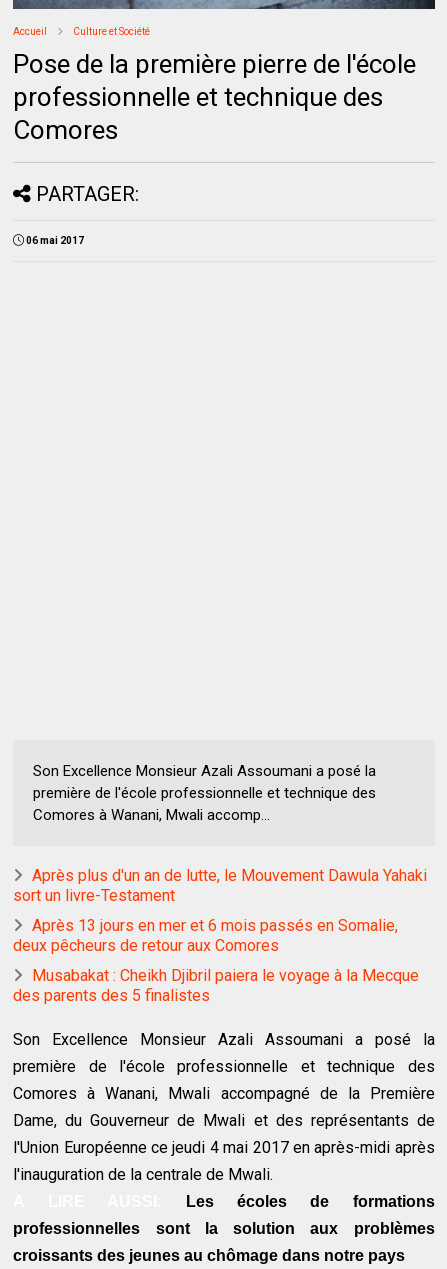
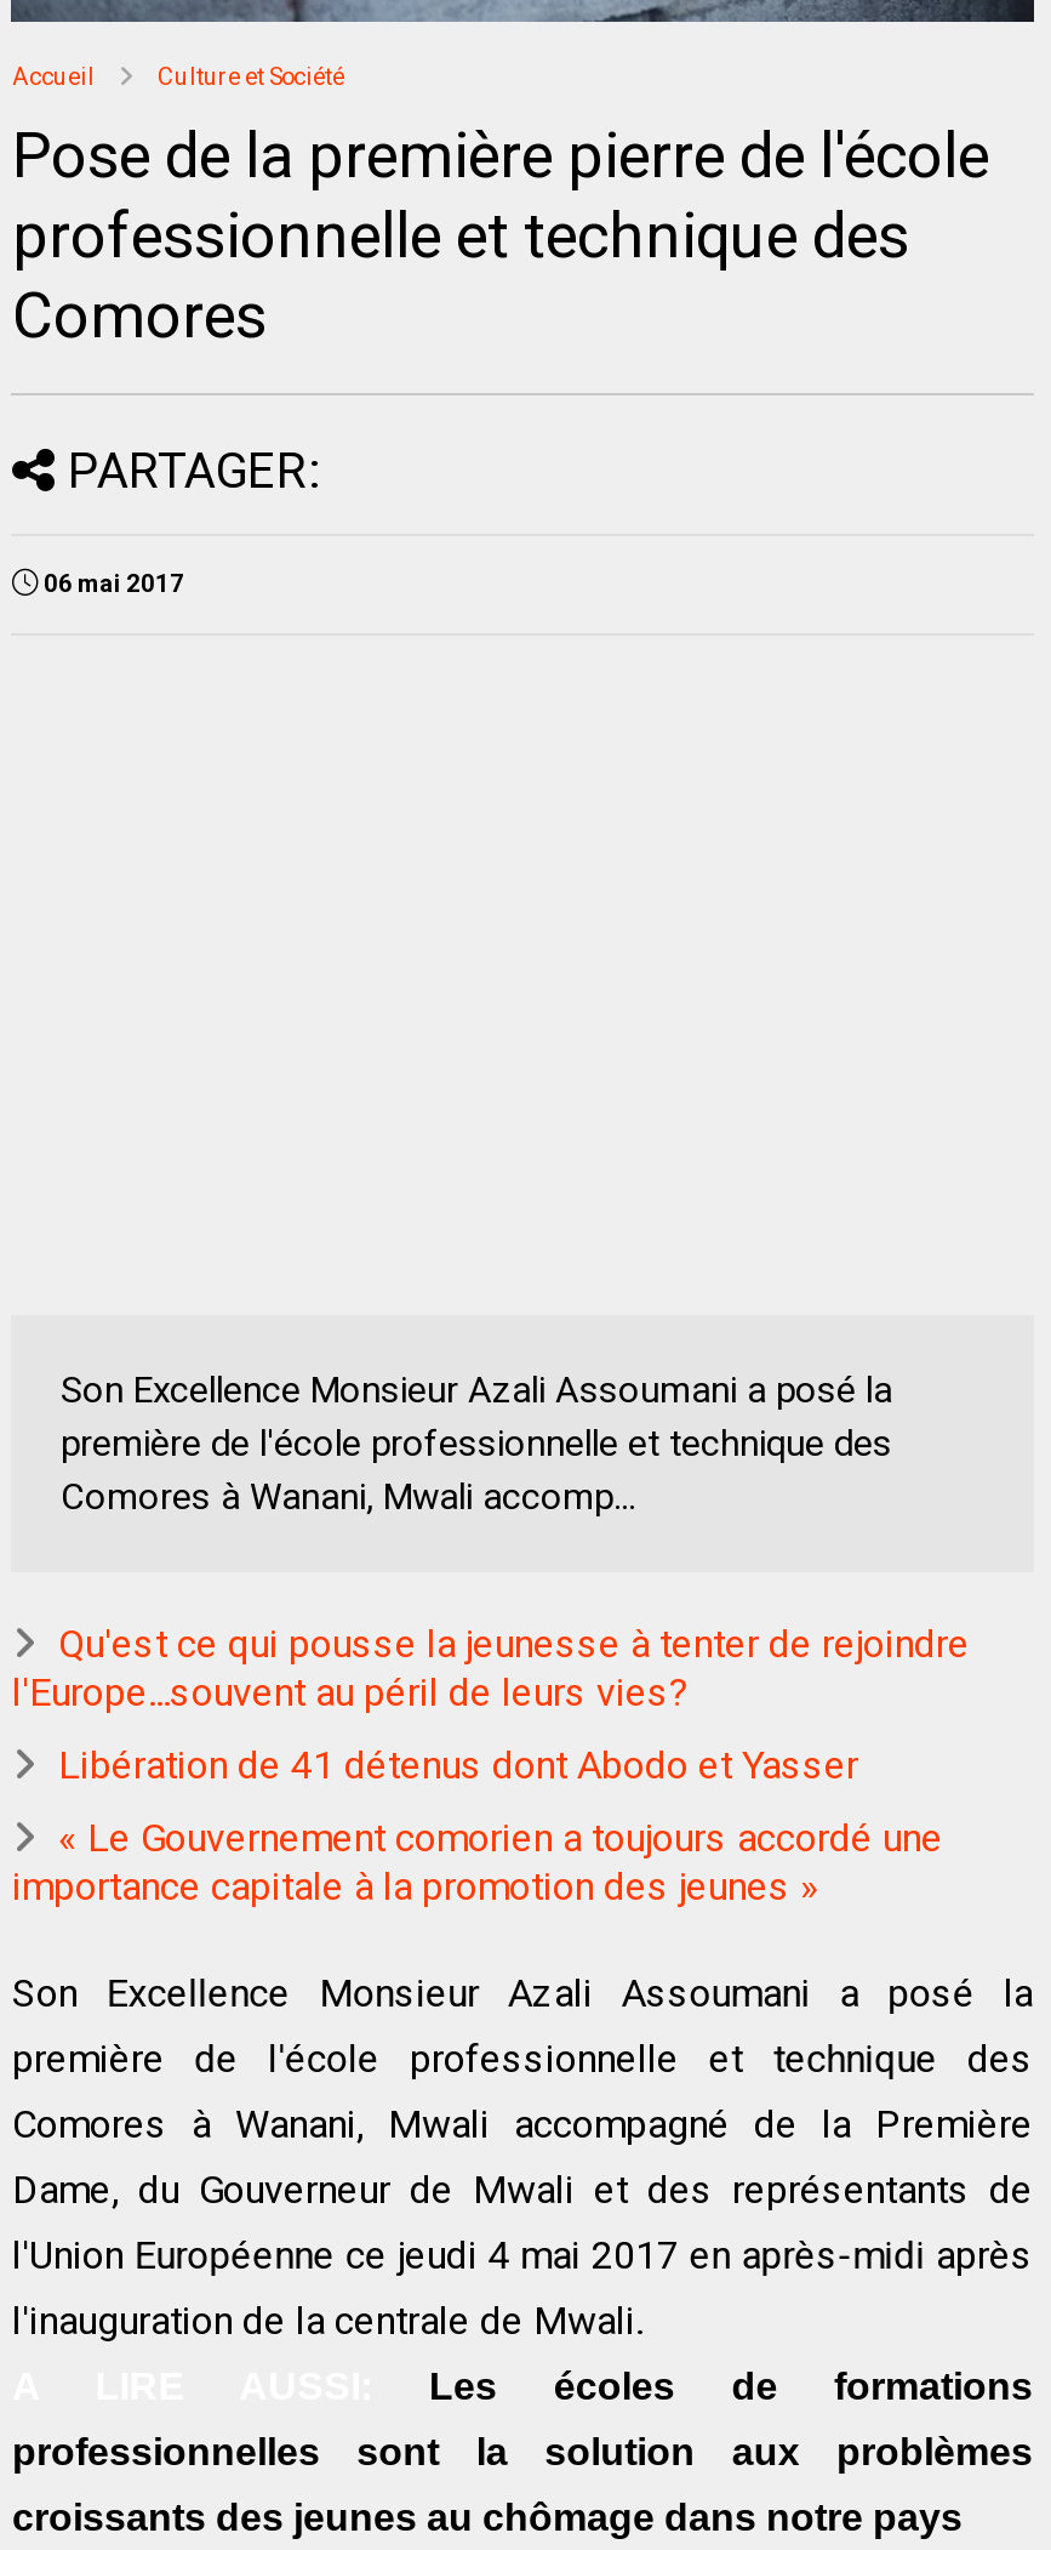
- Après plus d'un an de lutte, le Mouvement Dawula Yahaki
- sort un livre-Testament
+ Qu'est ce qui pousse la jeunesse à tenter de rejoindre
+ l'Europe...souvent au péril de leurs vies?

- Après 13 jours en mer et 6 mois passés en Somalie,
- deux pêcheurs de retour aux Comores
+ Libération de 41 détenus dont Abodo et Yasser

- Musabakat : Cheikh Djibril paiera le voyage à la Mecque
- des parents des 5 finalistes
+ « Le Gouvernement comorien a toujours accordé une
+ importance capitale à la promotion des jeunes »
